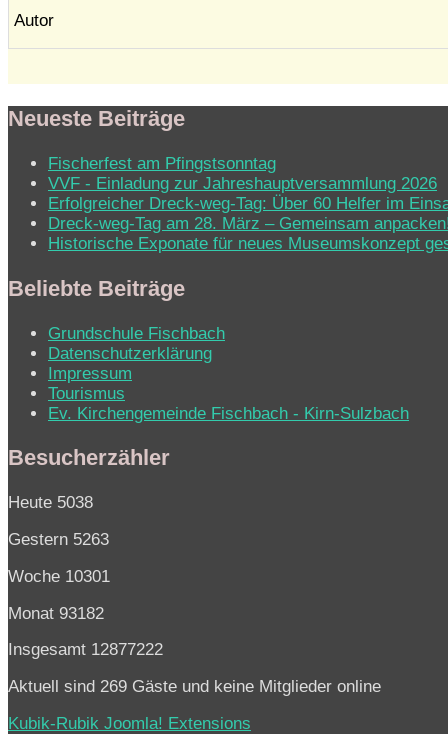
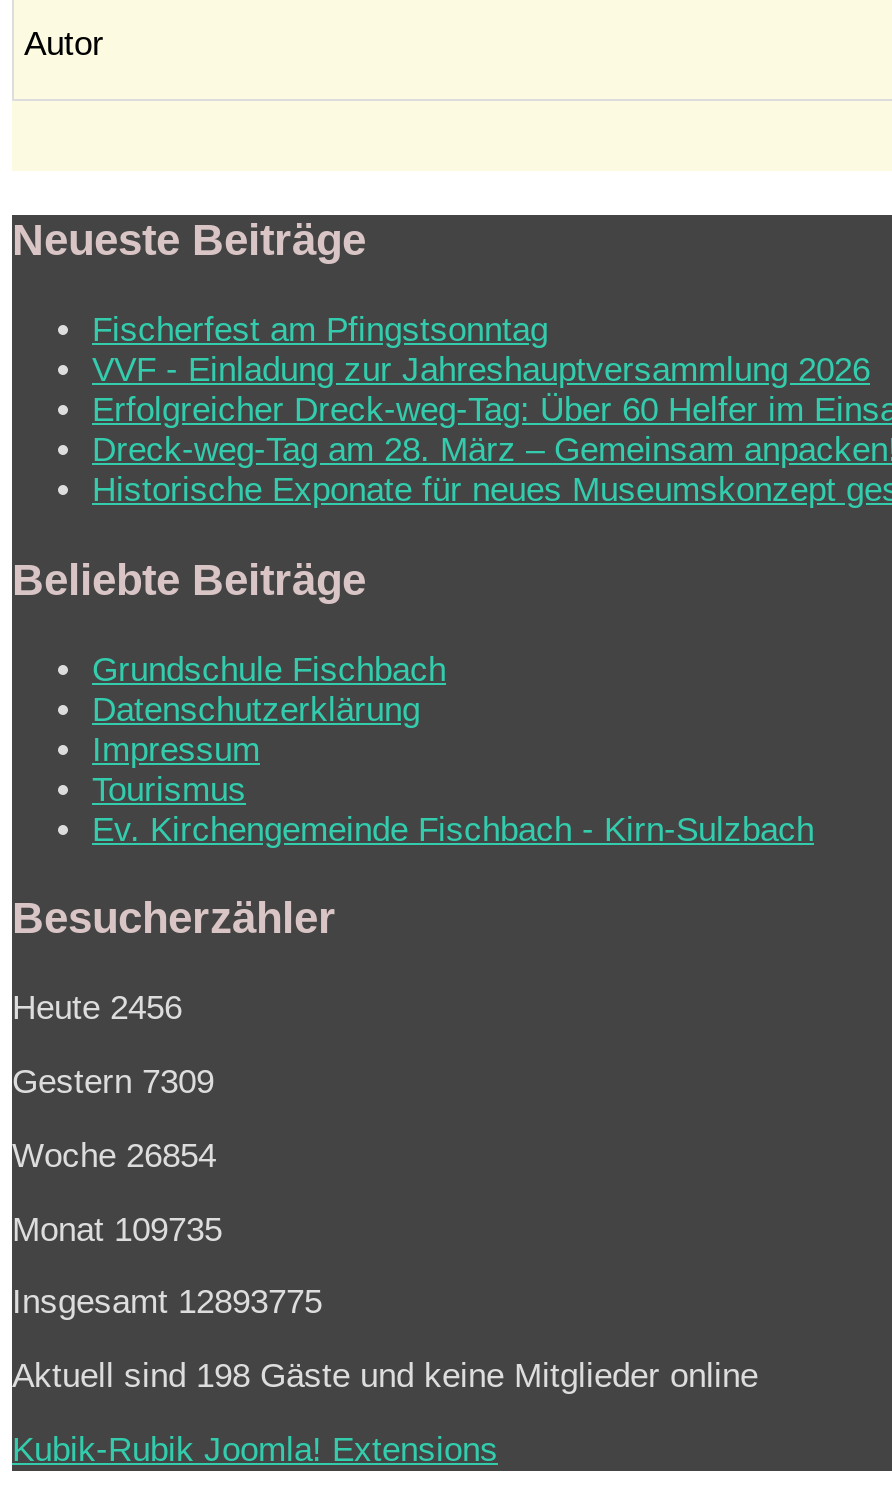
- Heute 5038
+ Heute 2456

- Gestern 5263
+ Gestern 7309

- Woche 10301
+ Woche 26854

- Monat 93182
+ Monat 109735

- Insgesamt 12877222
+ Insgesamt 12893775

- Aktuell sind 269 Gäste und keine Mitglieder online
+ Aktuell sind 198 Gäste und keine Mitglieder online
